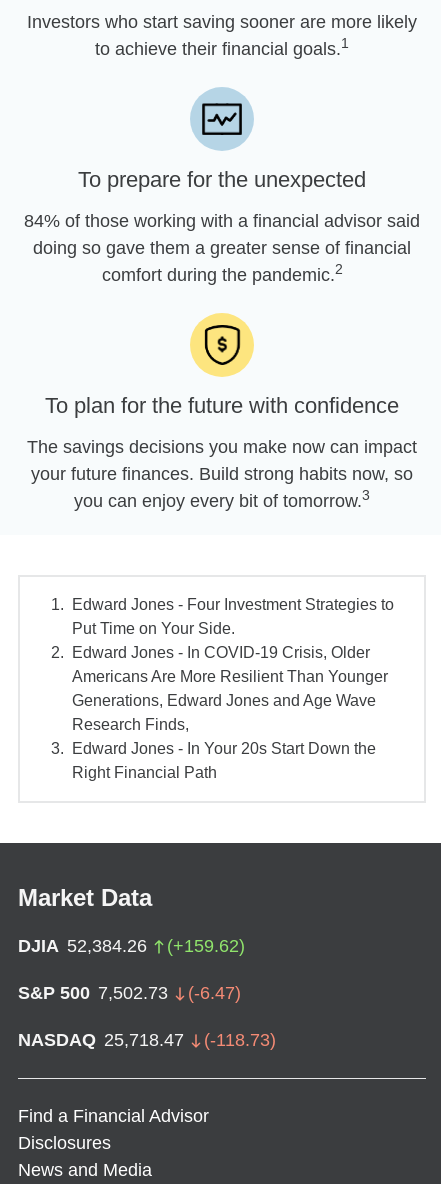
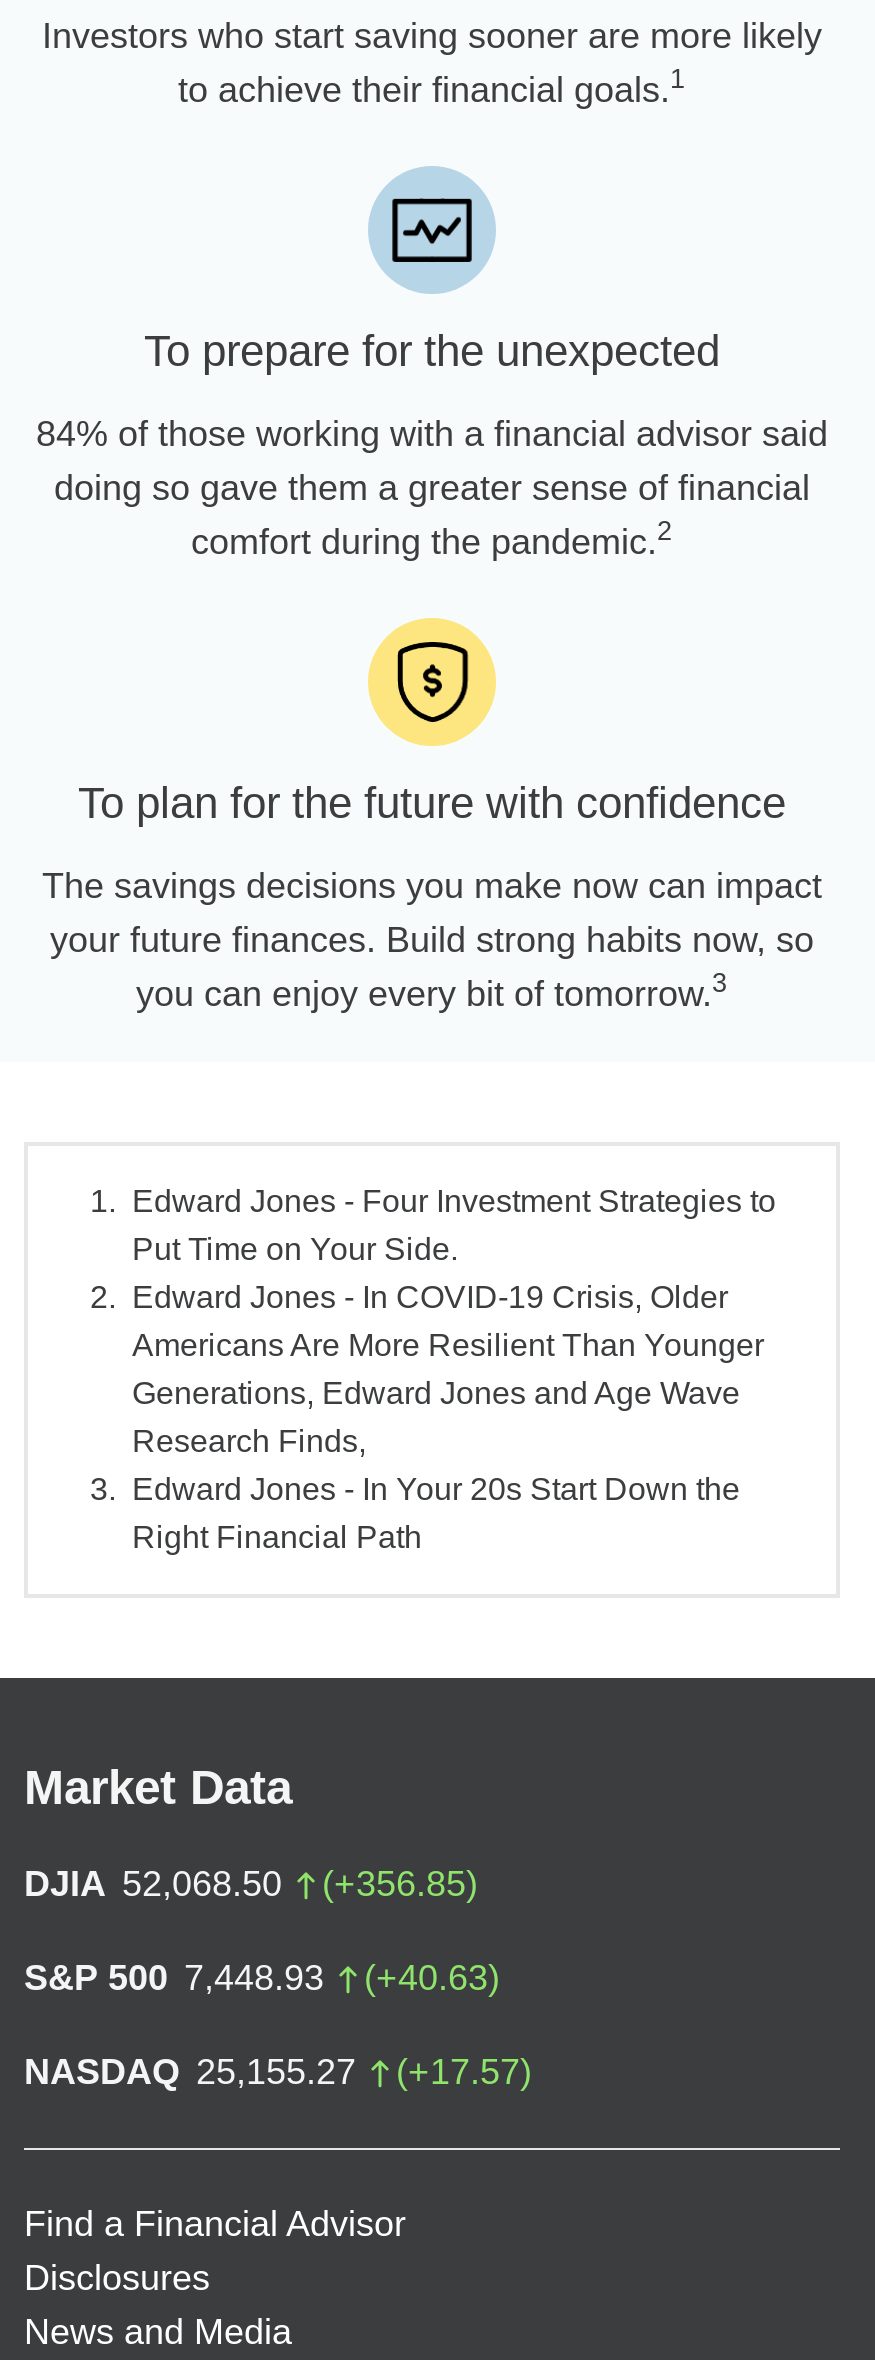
- DJIA 52,384.26
- (+159.62)
+ DJIA 52,068.50
+ (+356.85)

- S&P 500 7,502.73
- (-6.47)
+ S&P 500 7,448.93
+ (+40.63)

- NASDAQ 25,718.47
- (-118.73)
+ NASDAQ 25,155.27
+ (+17.57)
